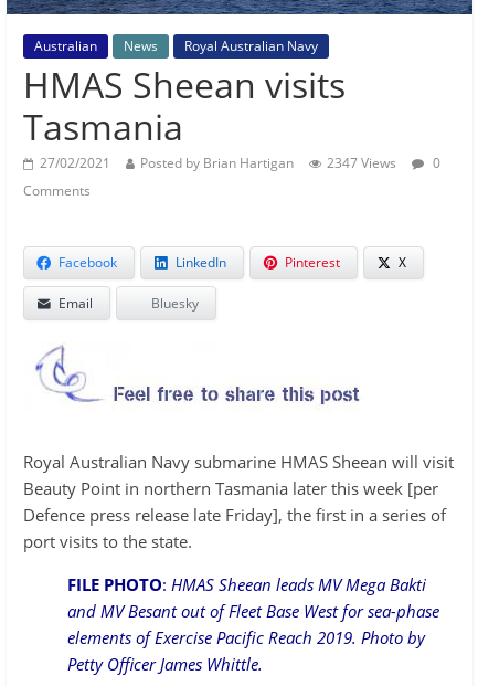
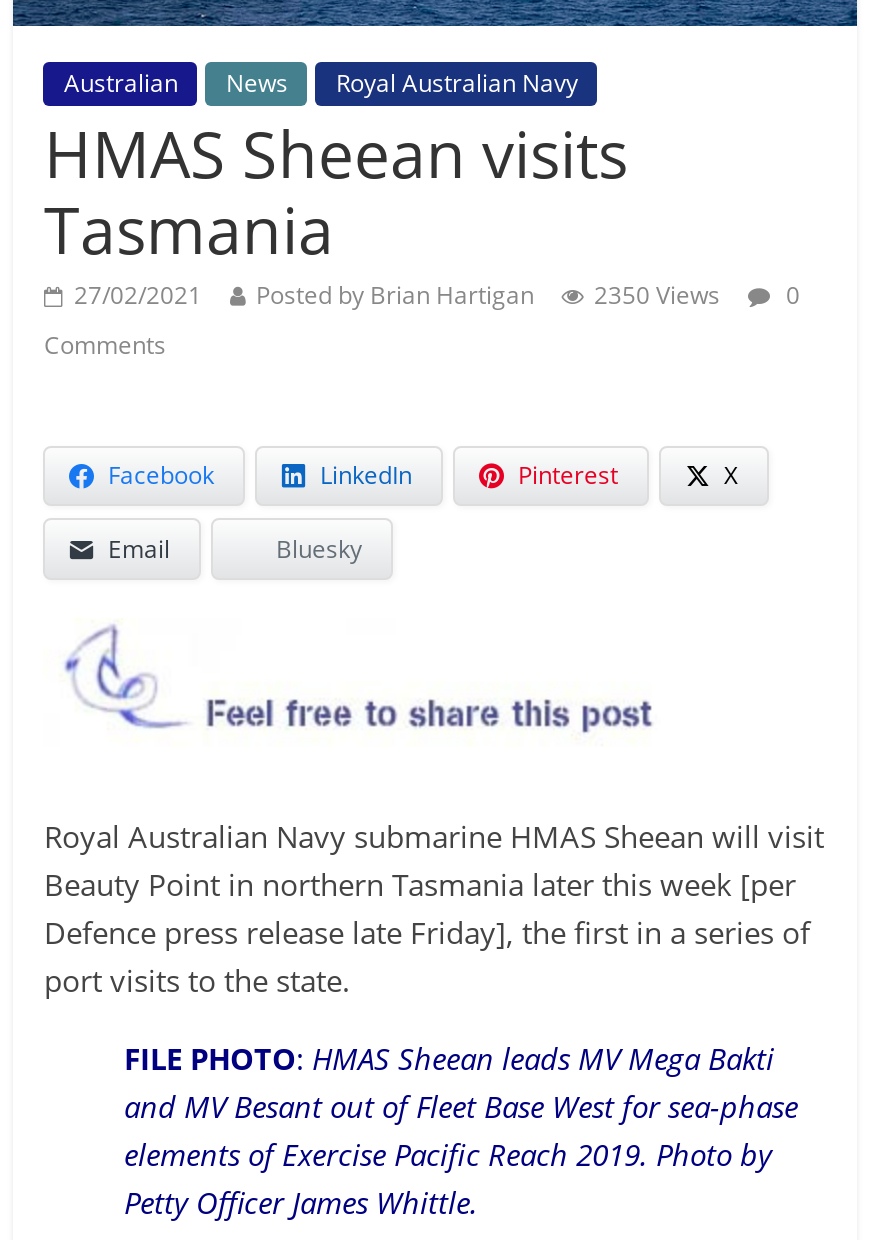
- 27/02/2021 Posted by Brian Hartigan 2347 Views 0
+ 27/02/2021 Posted by Brian Hartigan 2350 Views 0
